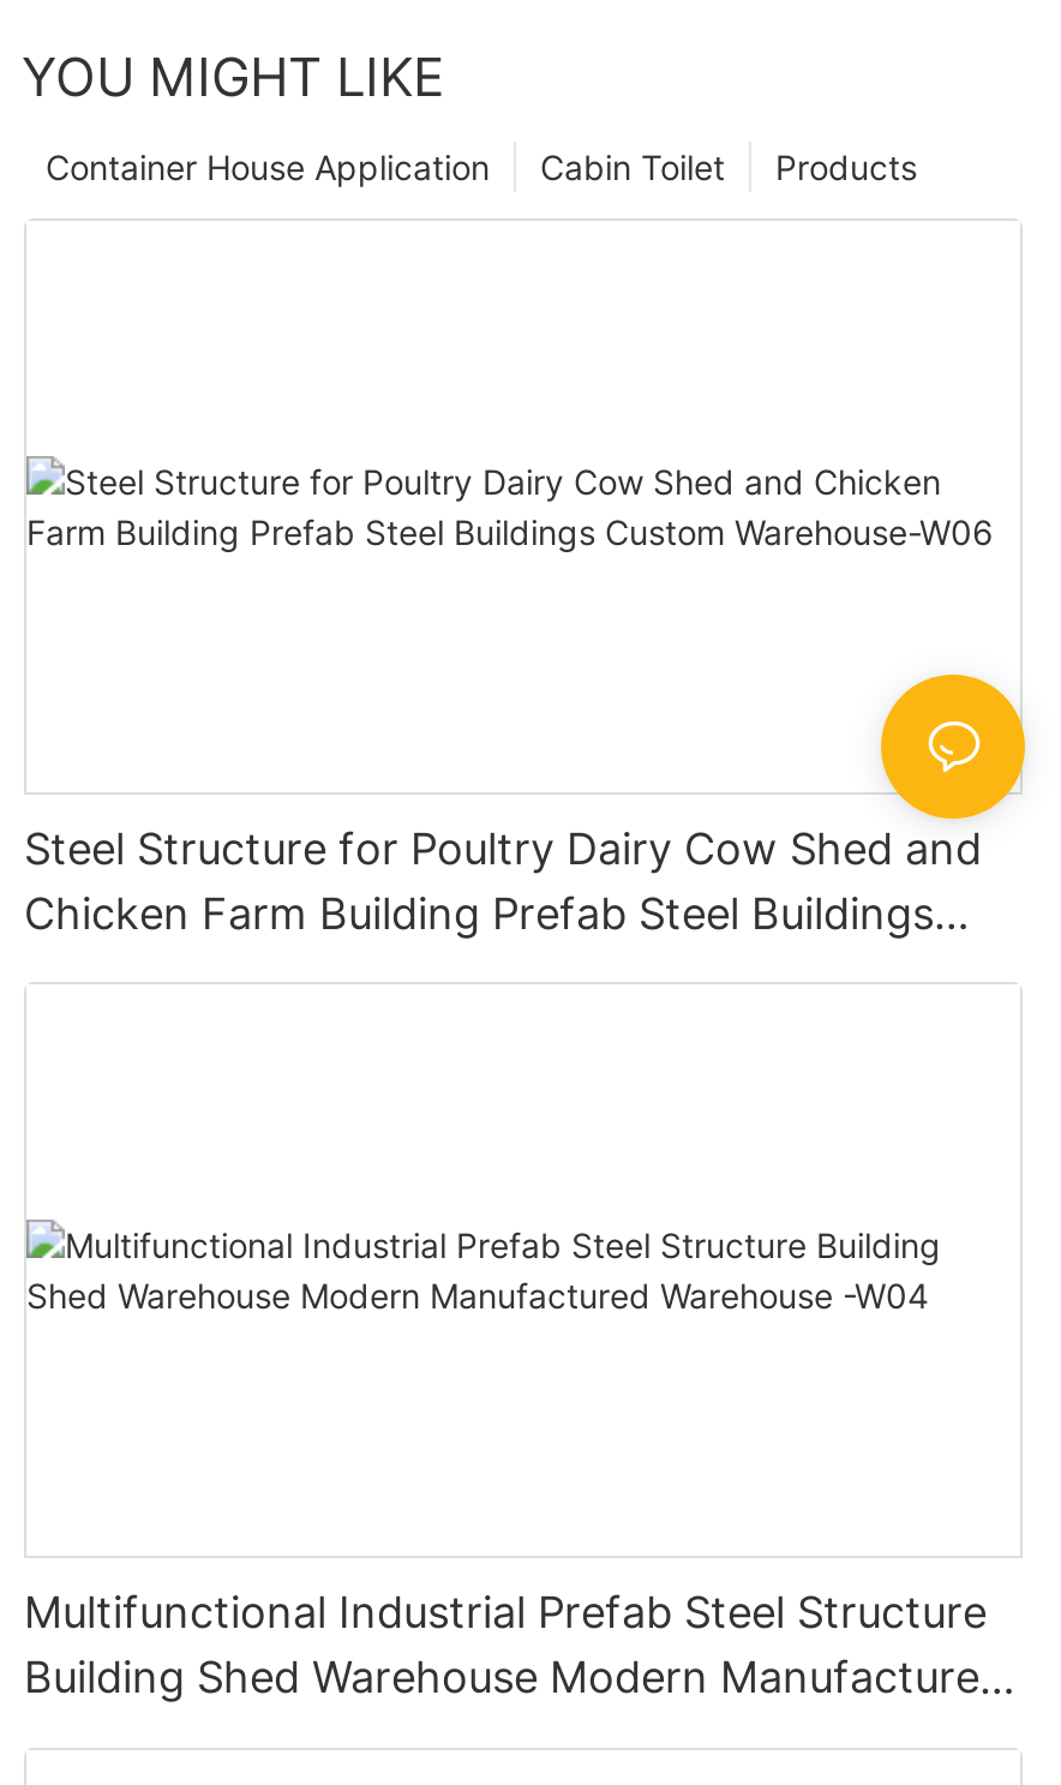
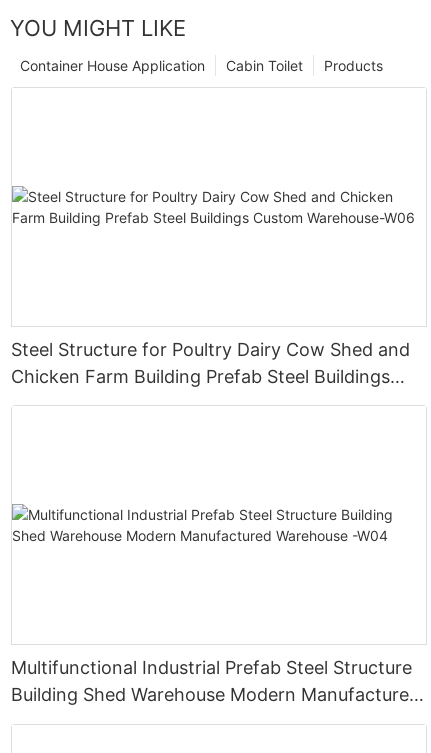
- [image]
